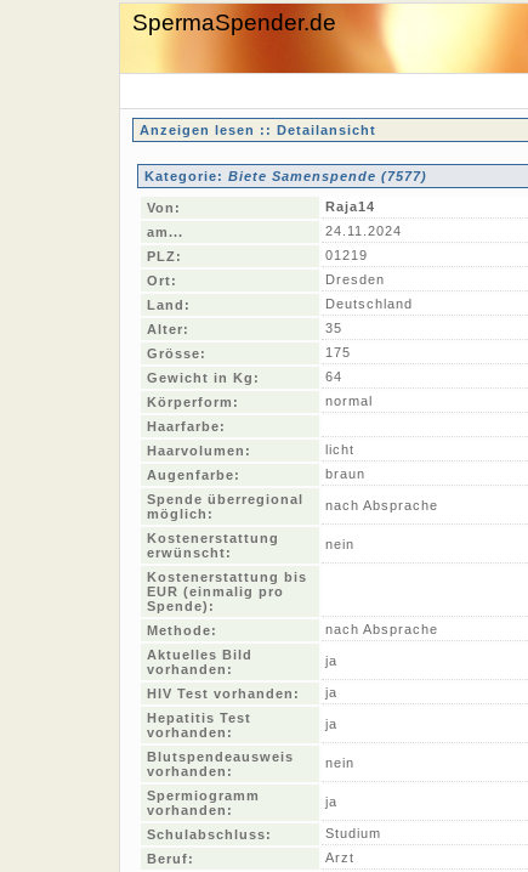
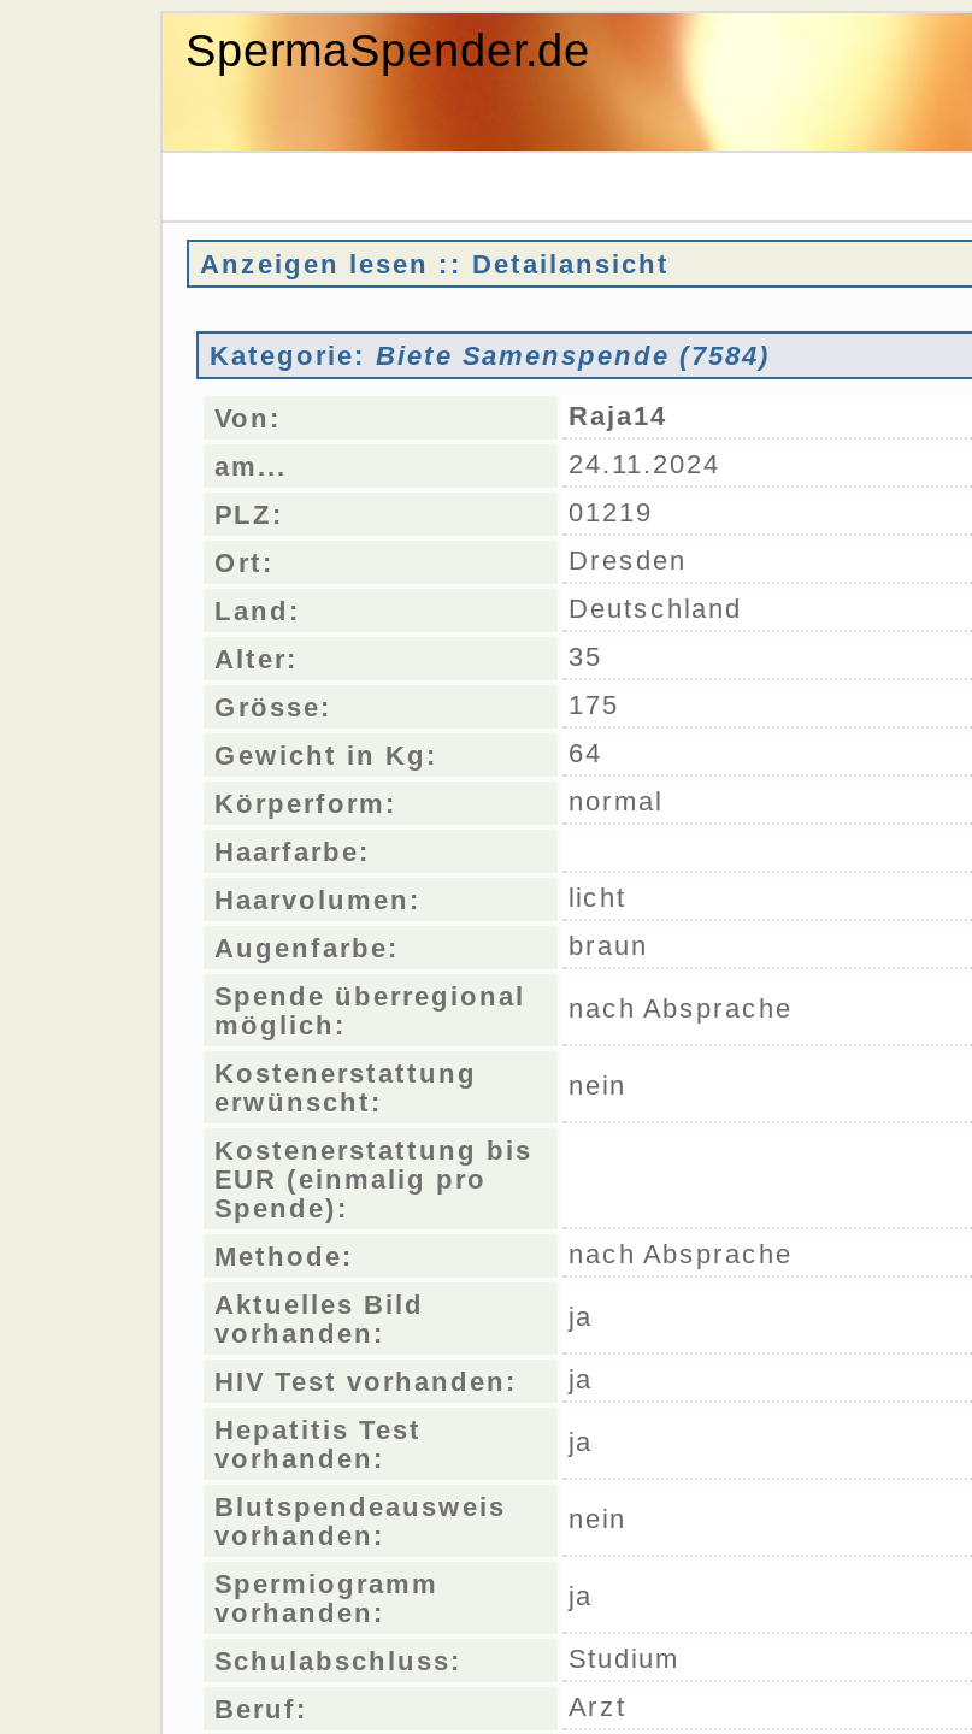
- Kategorie: Biete Samenspende (7577)
+ Kategorie: Biete Samenspende (7584)
